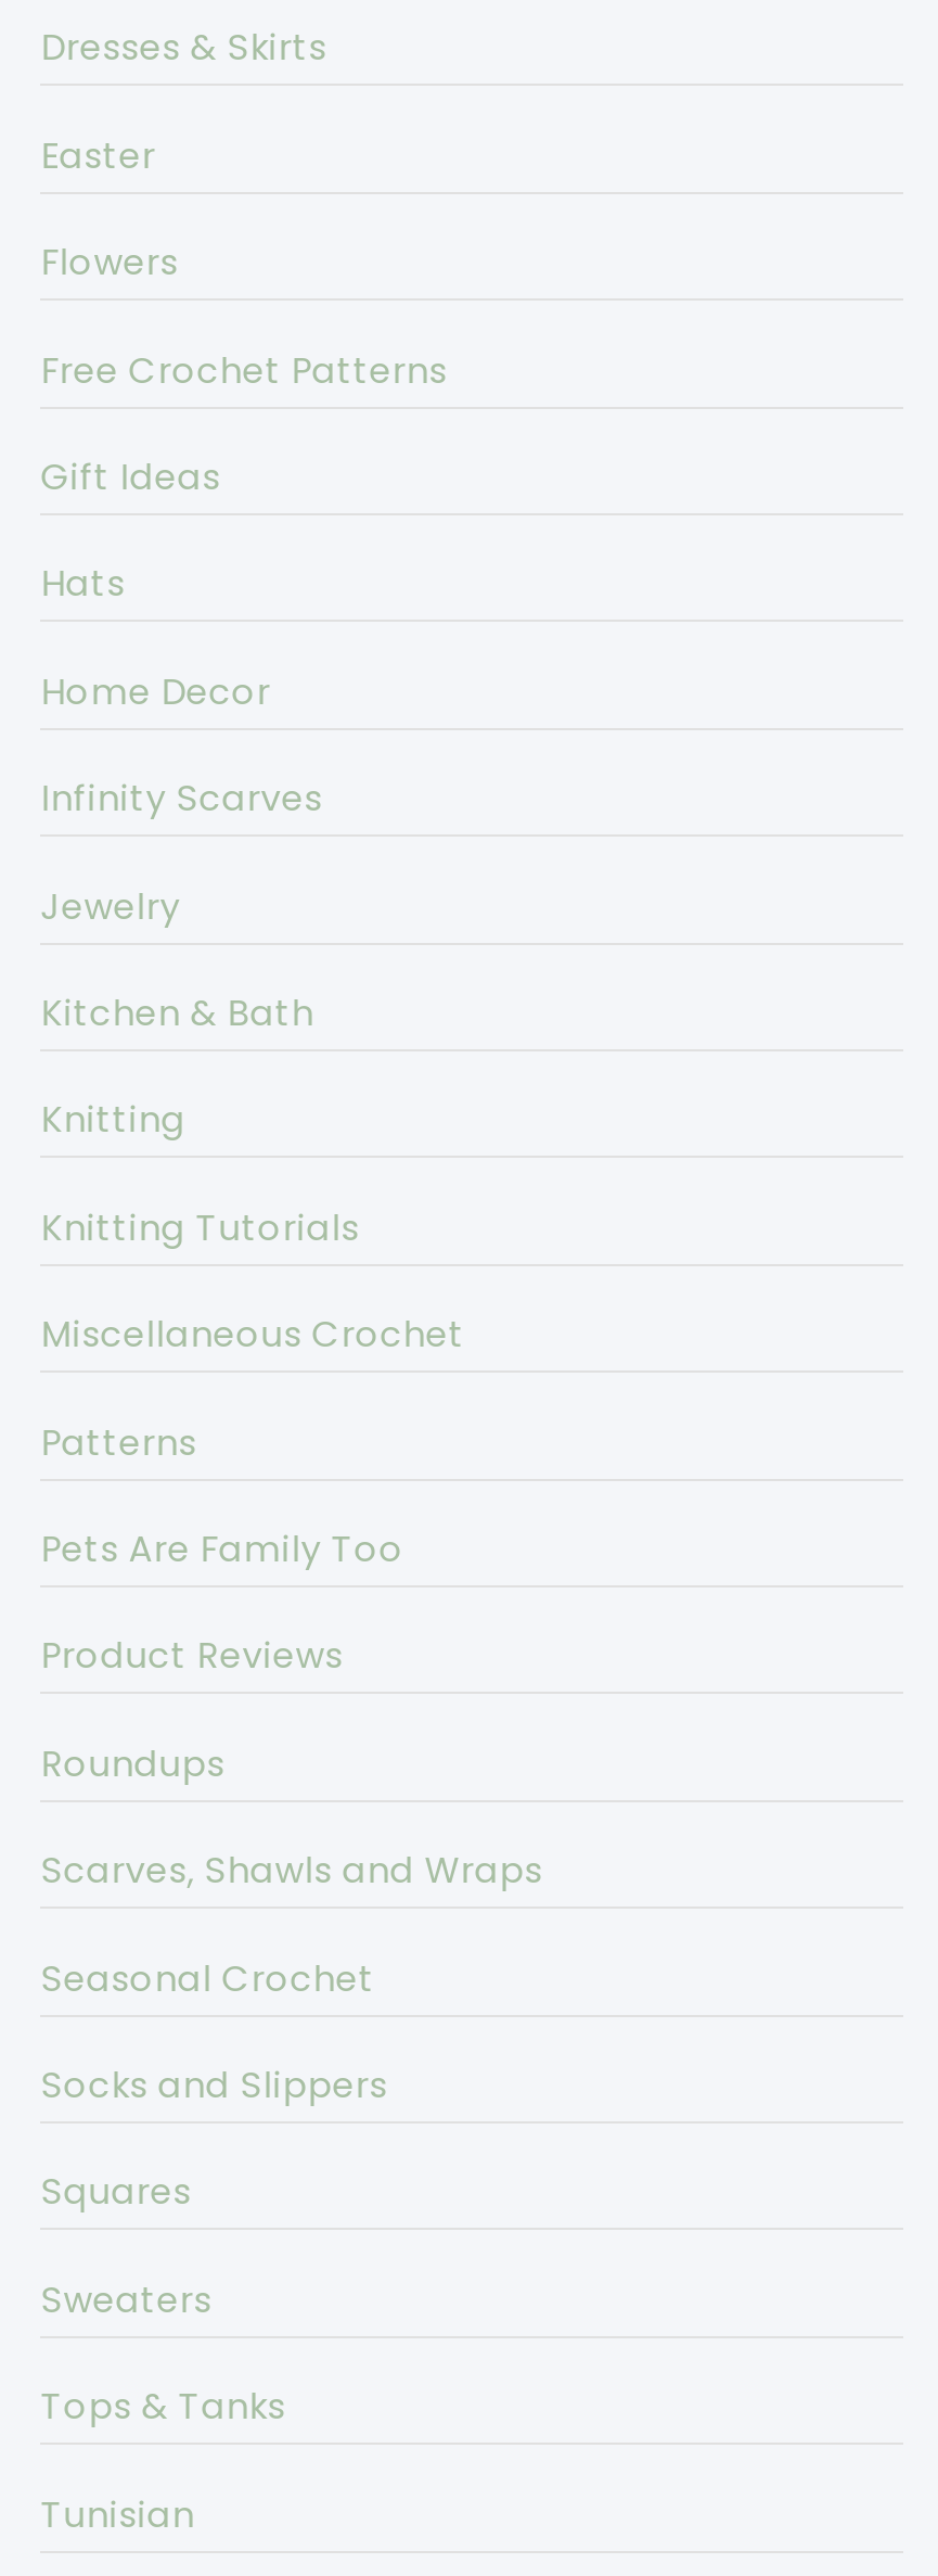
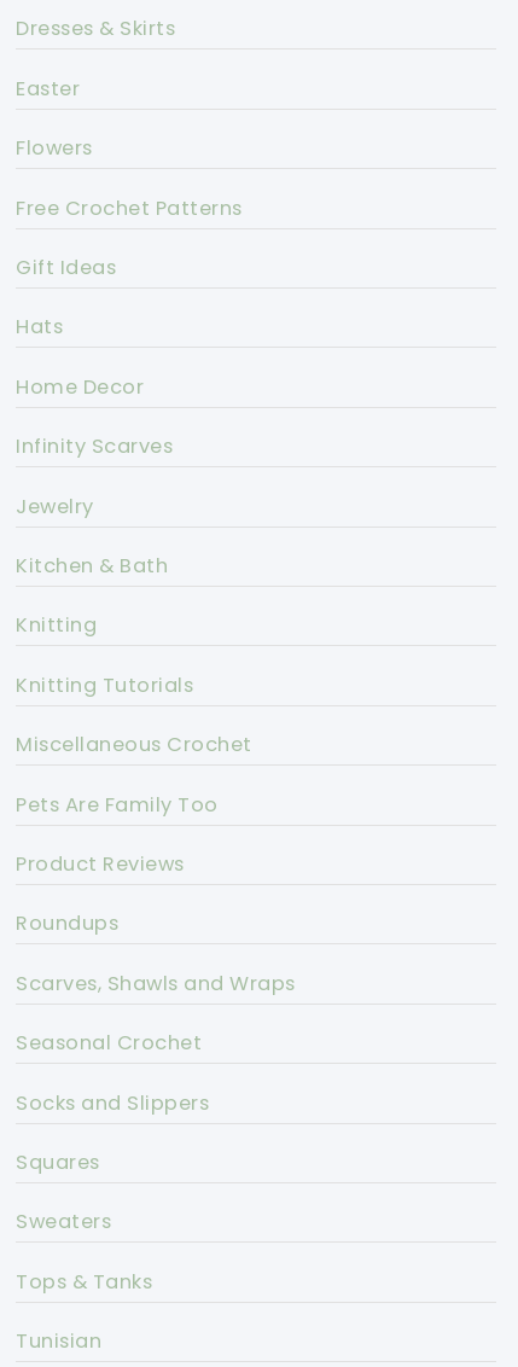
- Patterns
